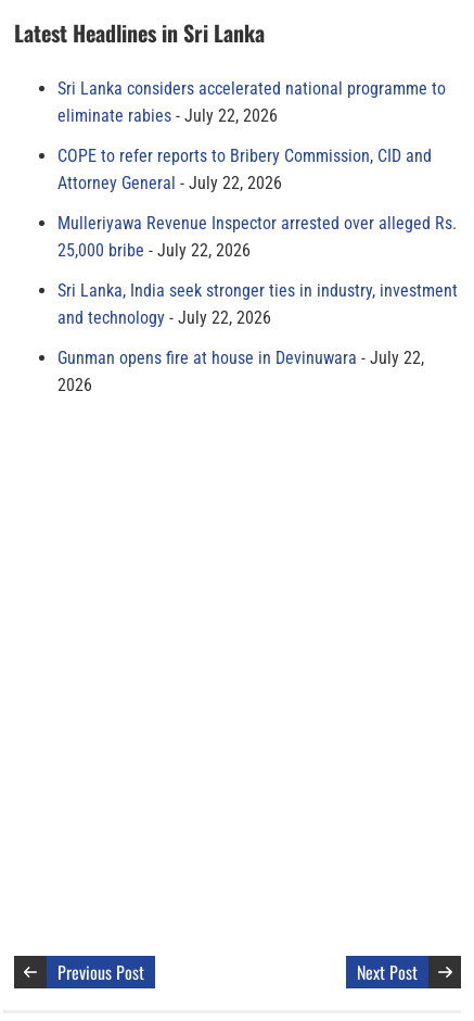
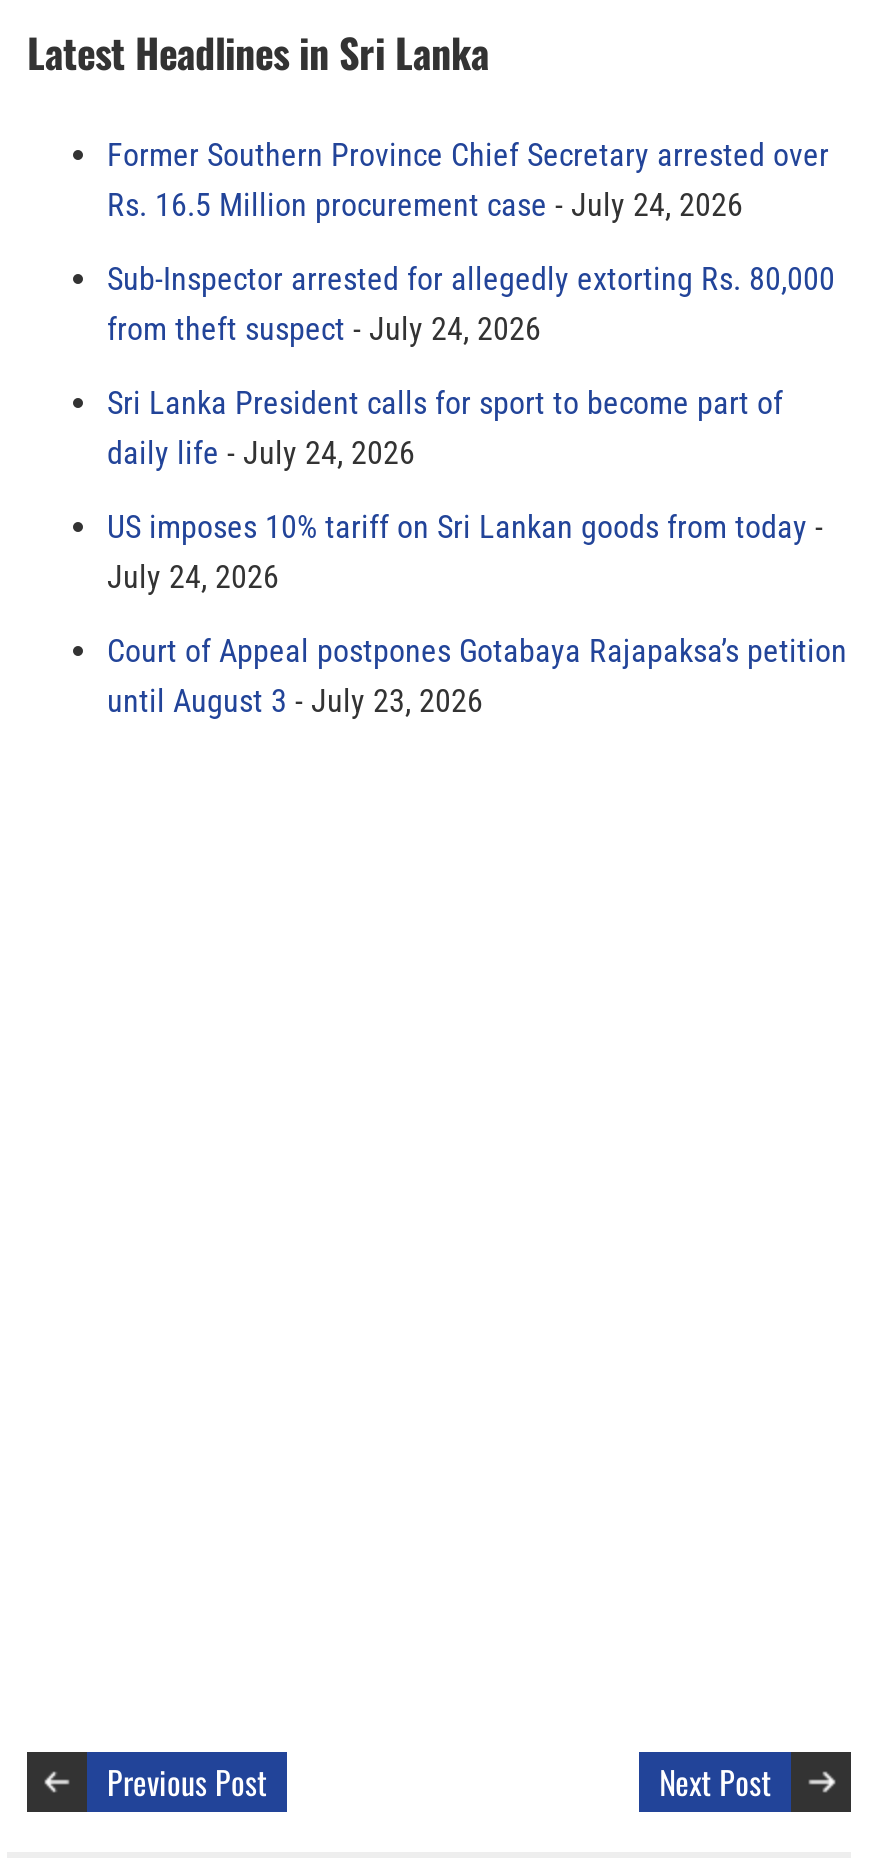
- Sri Lanka considers accelerated national programme to
- eliminate rabies
- July 22, 2026
+ Former Southern Province Chief Secretary arrested over
+ Rs. 16.5 Million procurement case
+ July 24, 2026

- COPE to refer reports to Bribery Commission, CID and
- Attorney General
- July 22, 2026
+ Sub-Inspector arrested for allegedly extorting Rs. 80,000
+ from theft suspect
+ July 24, 2026

- Mulleriyawa Revenue Inspector arrested over alleged Rs.
- 25,000 bribe
- July 22, 2026
+ Sri Lanka President calls for sport to become part of
+ daily life
+ July 24, 2026

- Sri Lanka, India seek stronger ties in industry, investment
- and technology
- July 22, 2026
+ US imposes 10% tariff on Sri Lankan goods from today
+ July 24, 2026

- Gunman opens fire at house in Devinuwara
- July 22,
- 2026
+ Court of Appeal postpones Gotabaya Rajapaksa’s petition
+ until August 3
+ July 23, 2026
